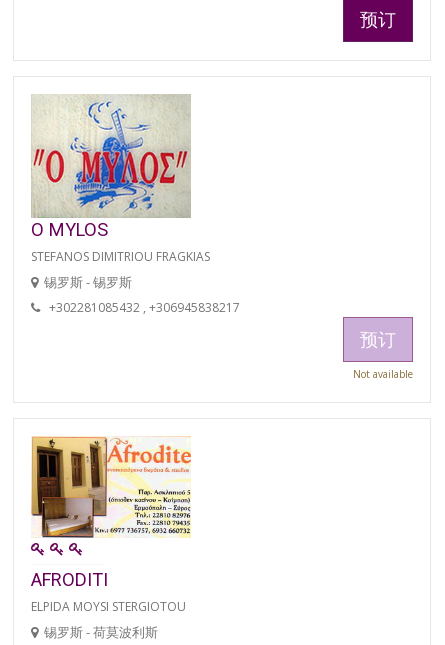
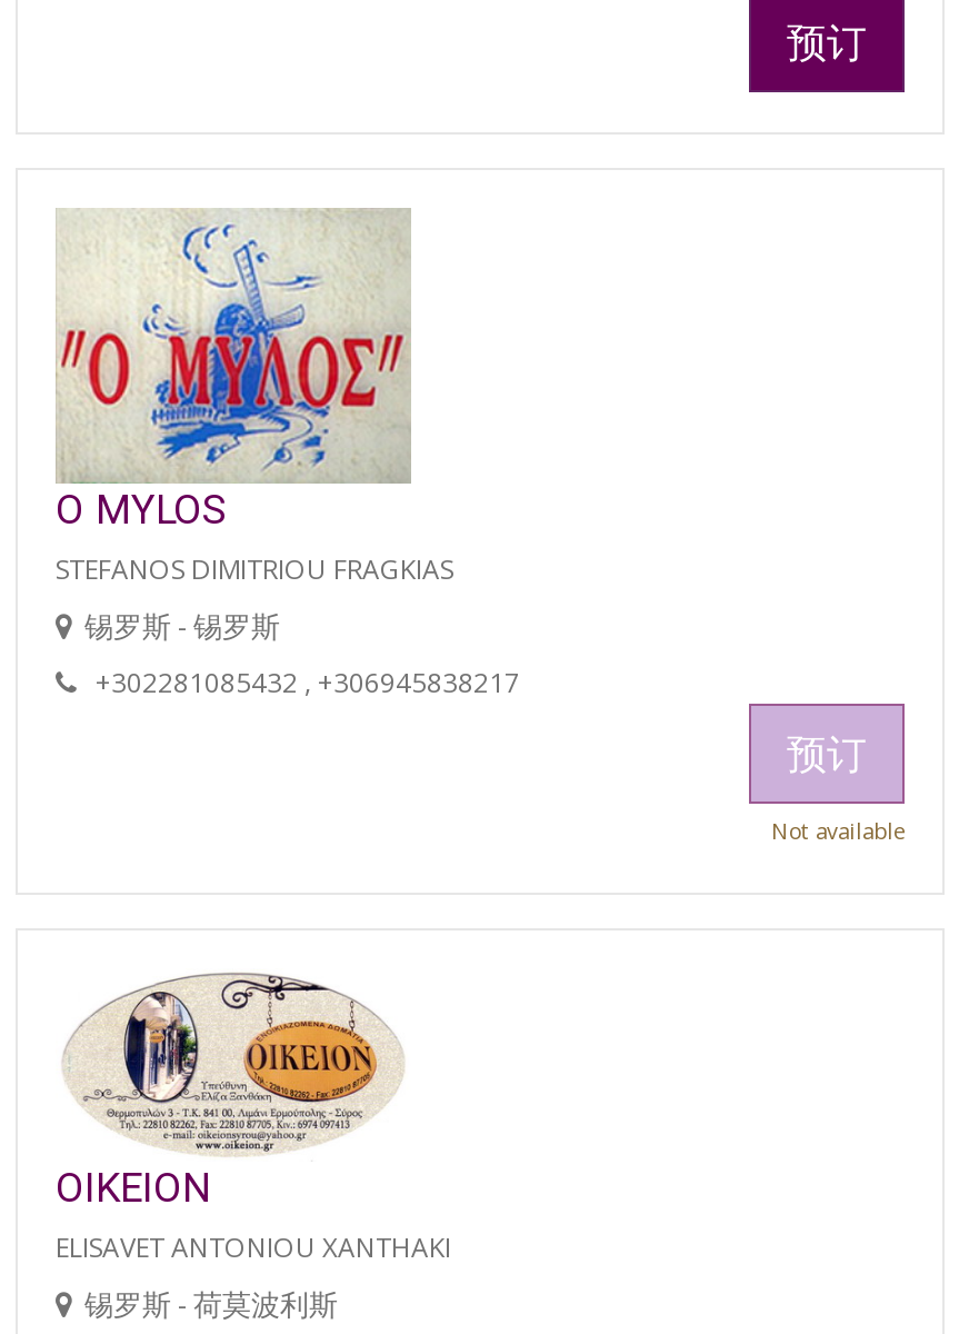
- [image]
- AFRODITI
- ELPIDA MOYSI STERGIOTOU
+ [image]
+ OIKEION
+ ELISAVET ANTONIOU XANTHAKI
